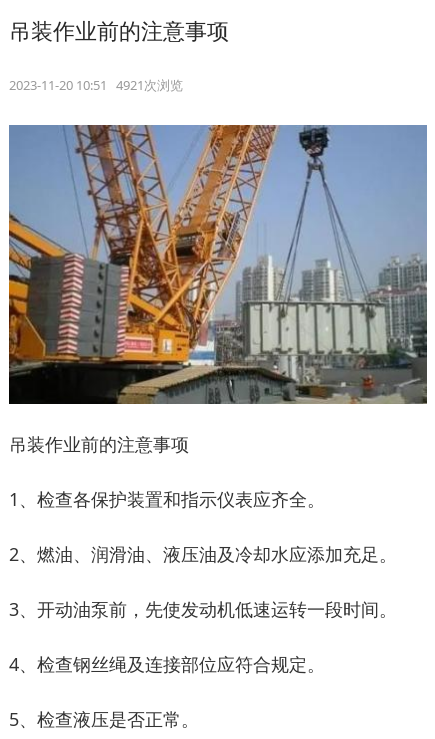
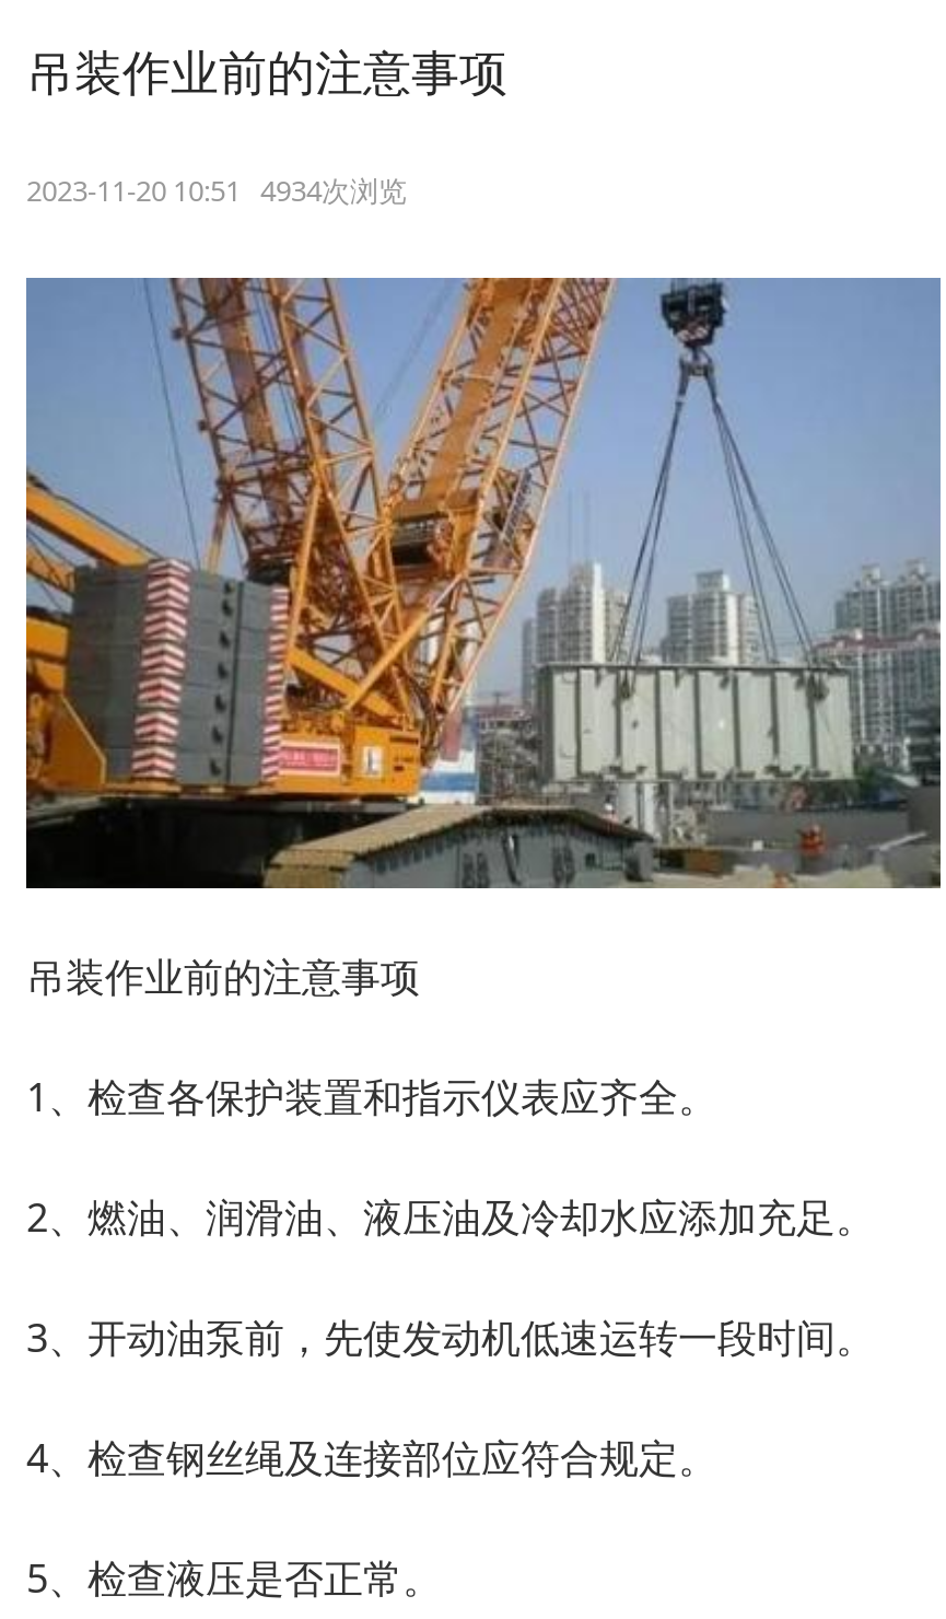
- 2023-11-20 10:51 4921次浏览
+ 2023-11-20 10:51 4934次浏览
